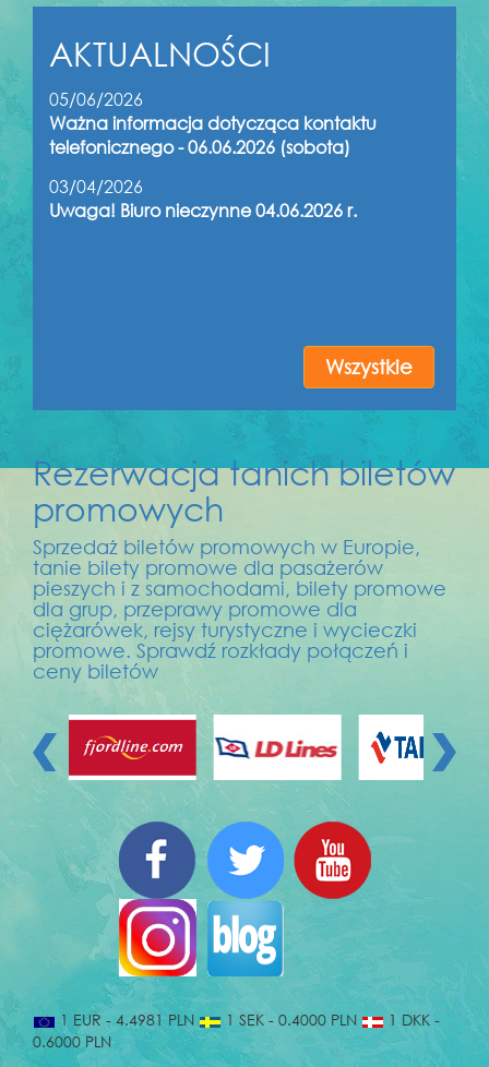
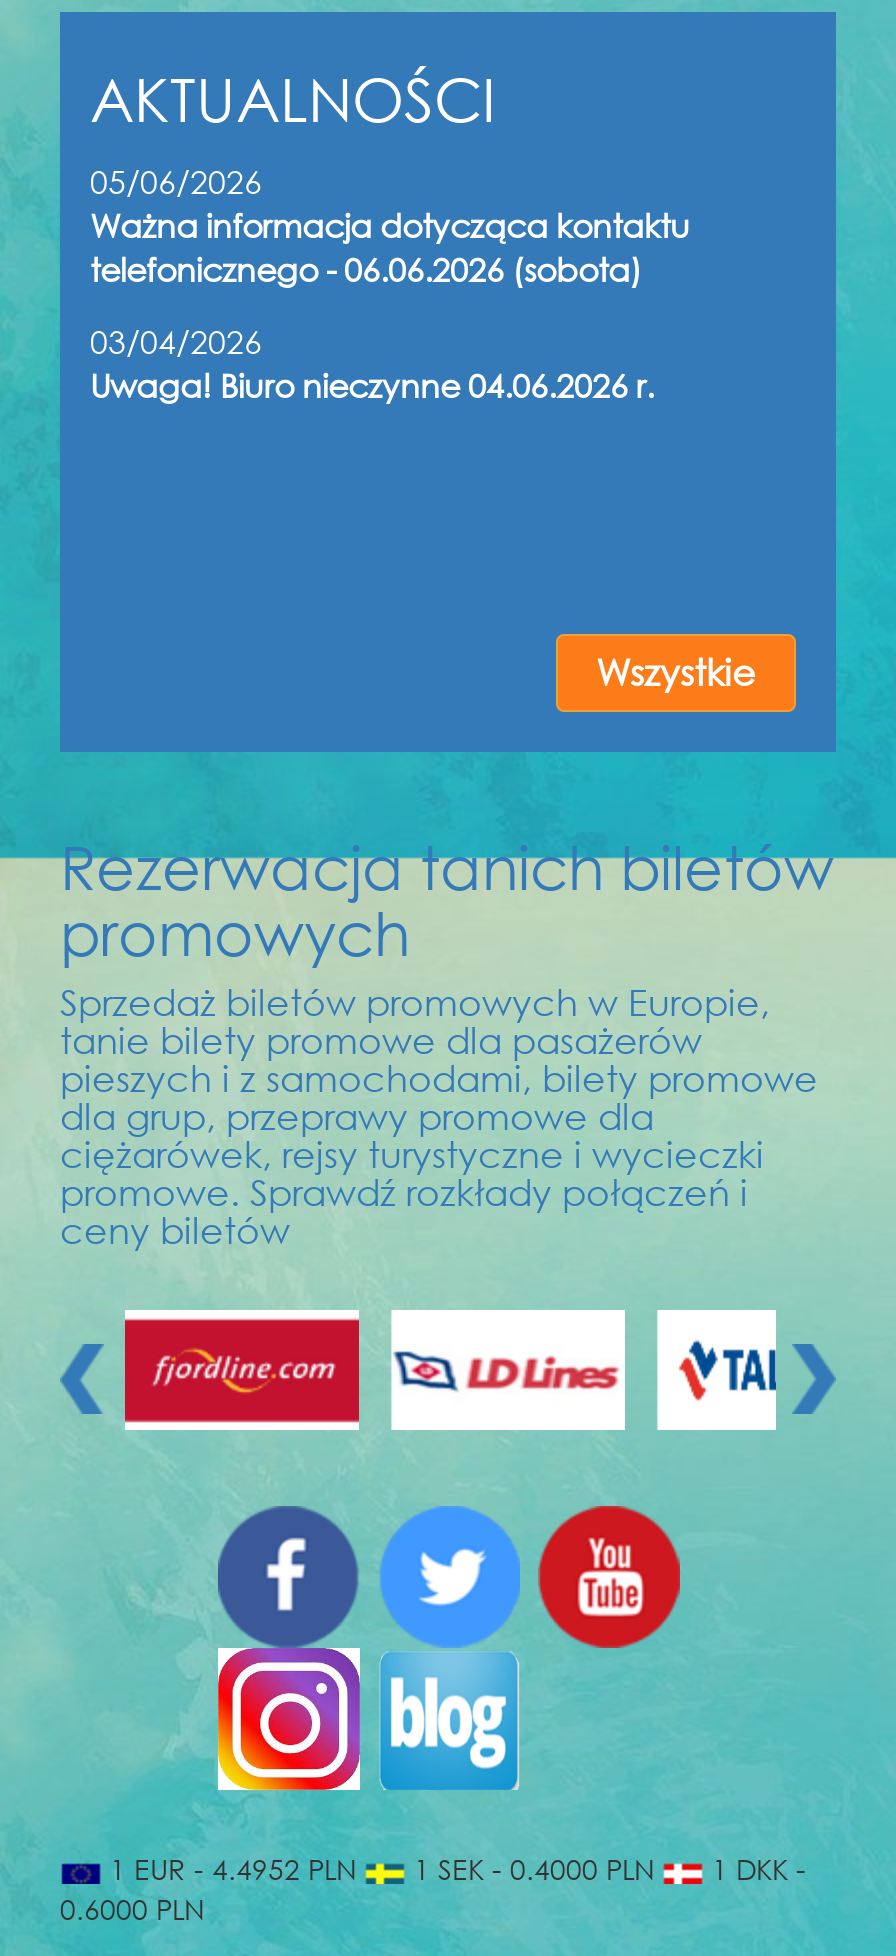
- 1 EUR - 4.4981 PLN 1 SEK - 0.4000 PLN 1 DKK -
+ 1 EUR - 4.4952 PLN 1 SEK - 0.4000 PLN 1 DKK -
